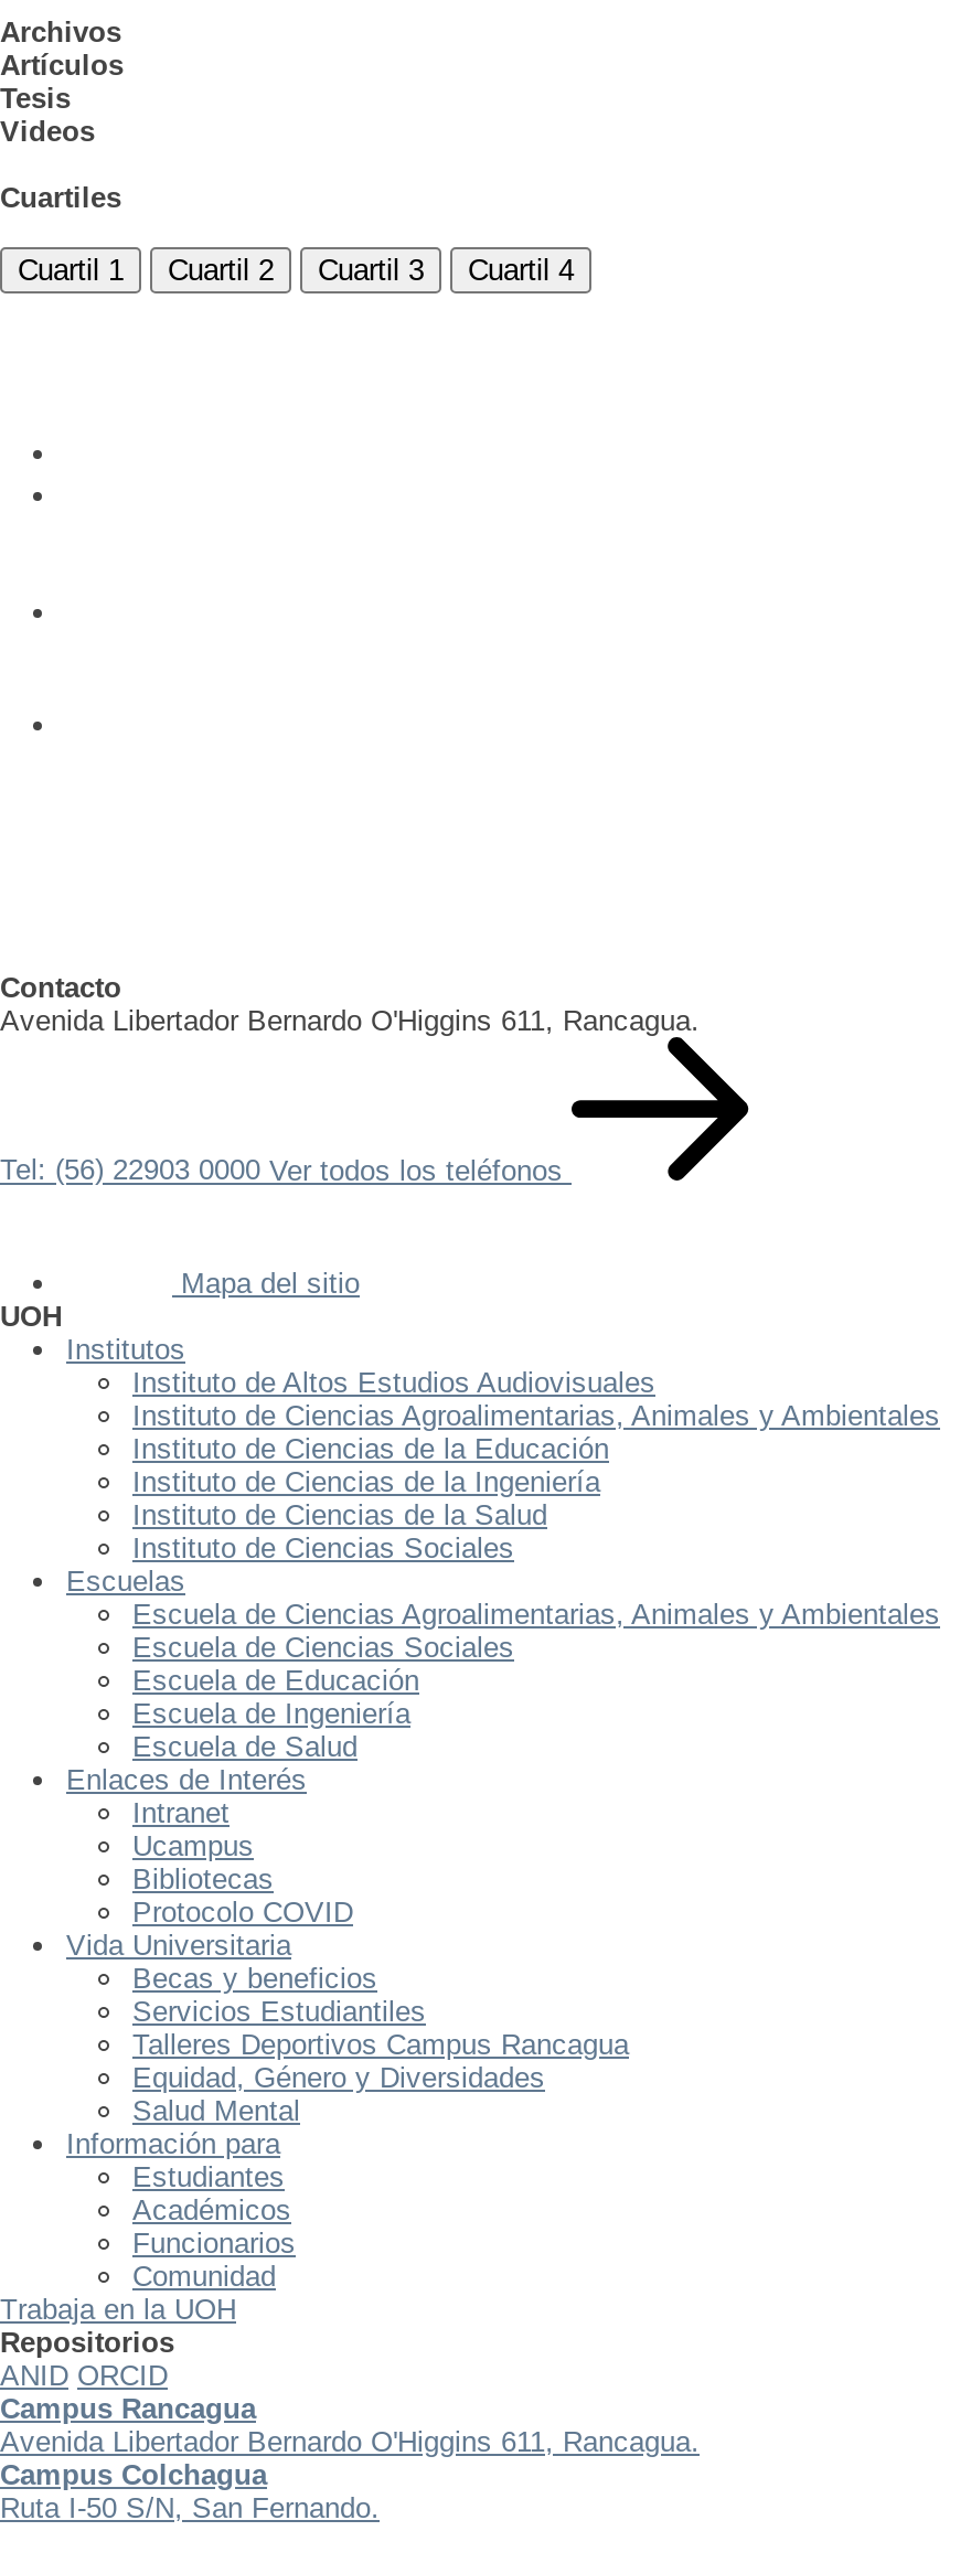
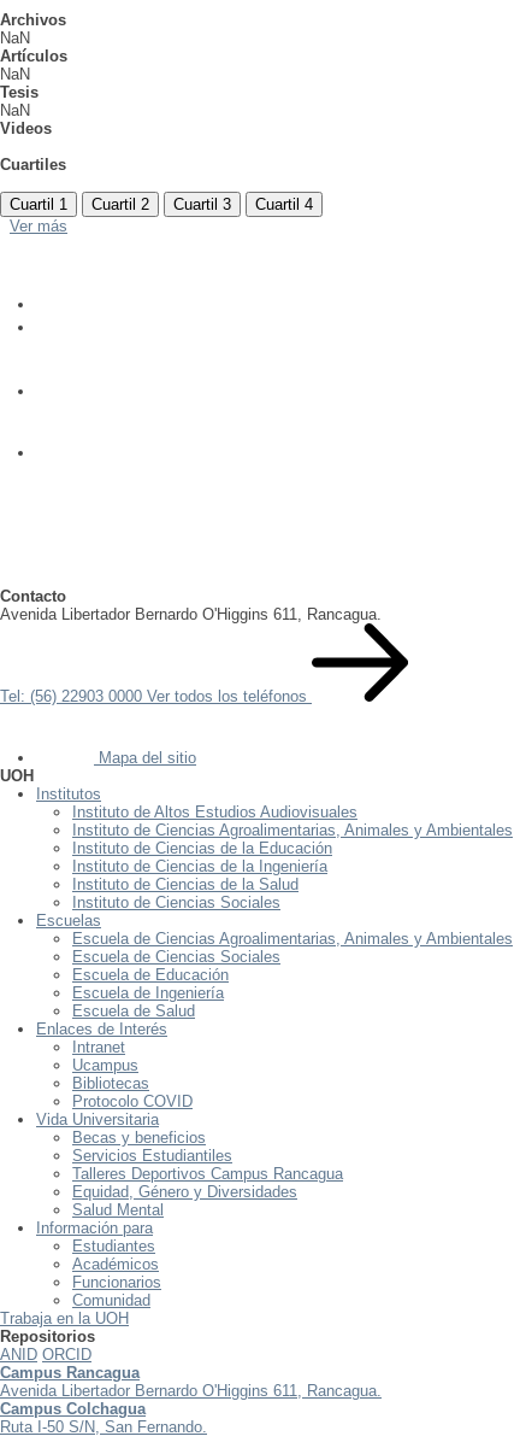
+ NaN

+ NaN

+ NaN

+ Ver más
